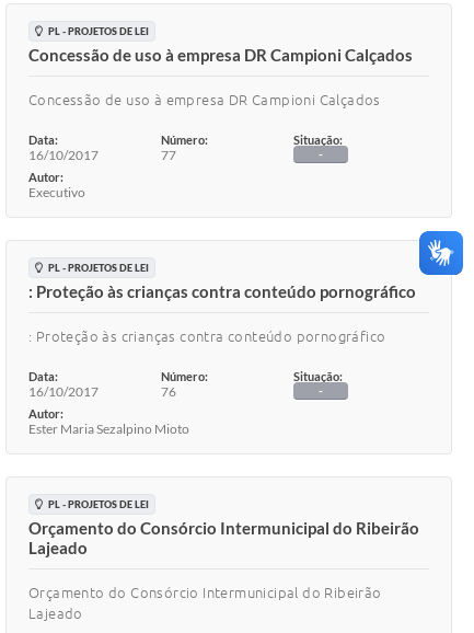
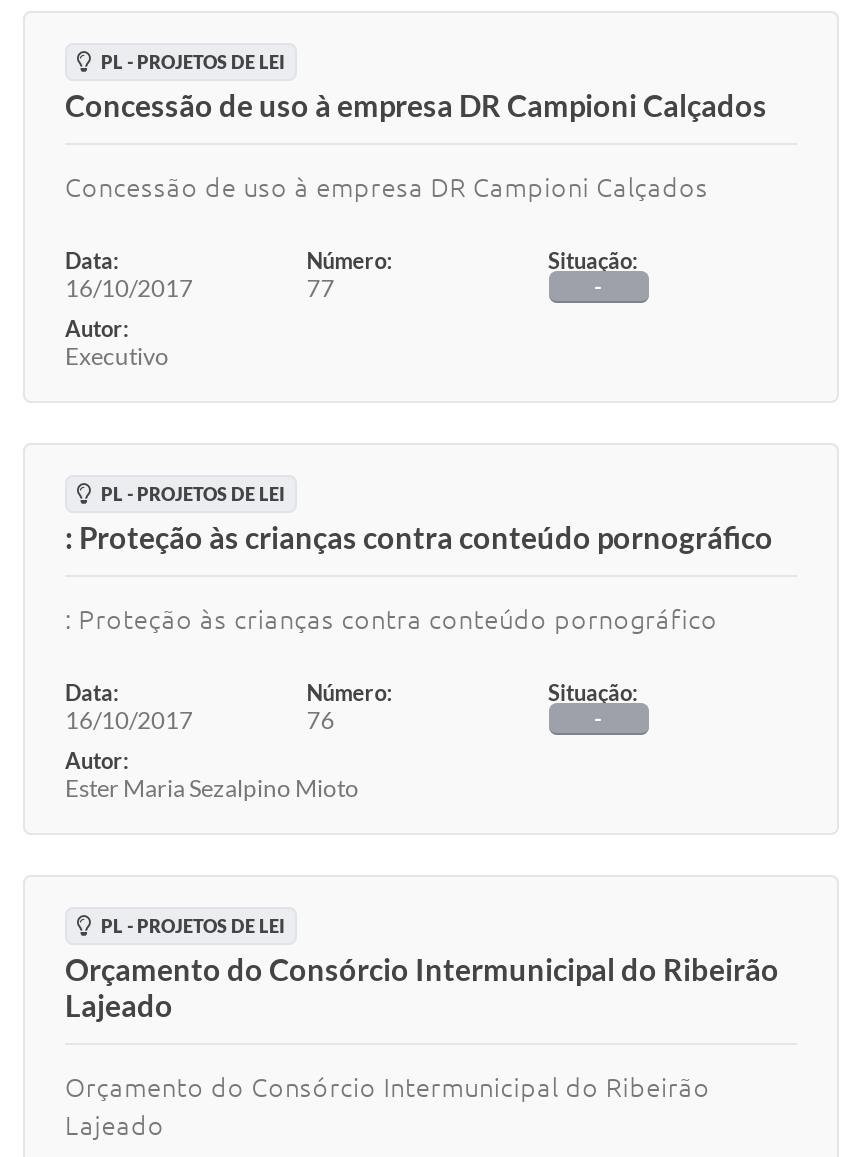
- [image]
